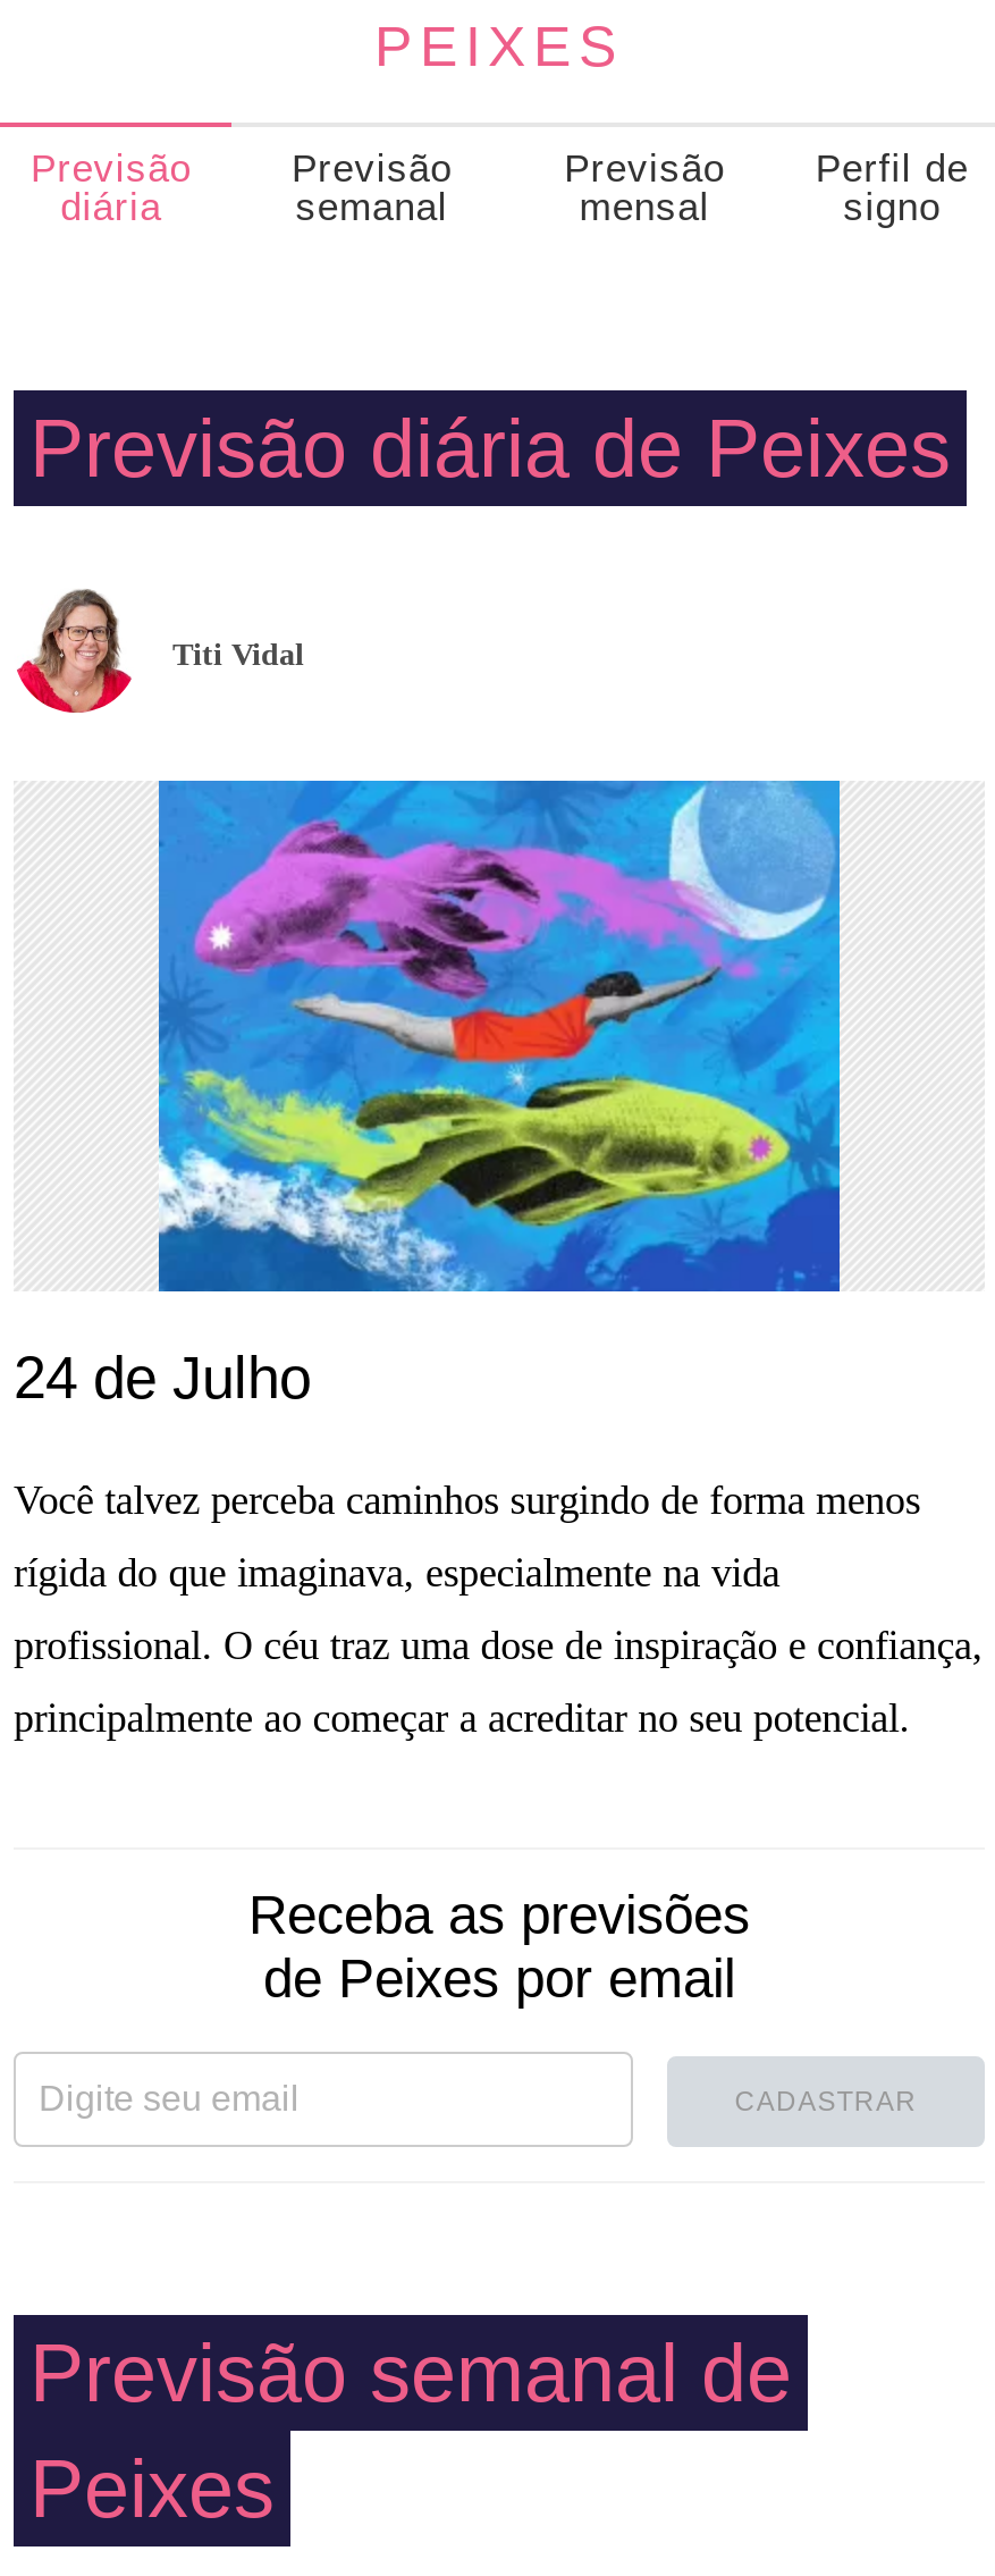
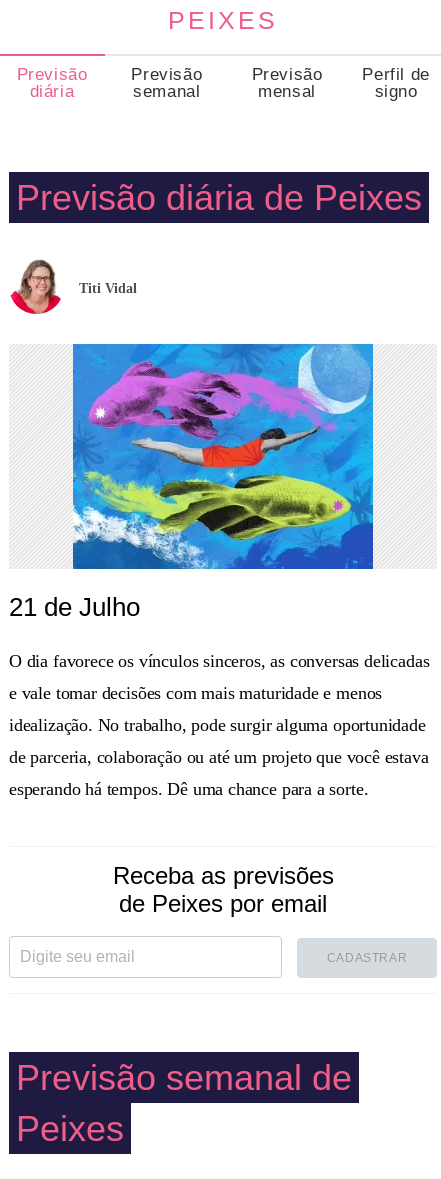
- 24 de Julho
- Você talvez perceba caminhos surgindo de forma menos
- rígida do que imaginava, especialmente na vida
- profissional. O céu traz uma dose de inspiração e confiança,
- principalmente ao começar a acreditar no seu potencial.
+ 21 de Julho
+ O dia favorece os vínculos sinceros, as conversas delicadas
+ e vale tomar decisões com mais maturidade e menos
+ idealização. No trabalho, pode surgir alguma oportunidade
+ de parceria, colaboração ou até um projeto que você estava
+ esperando há tempos. Dê uma chance para a sorte.
